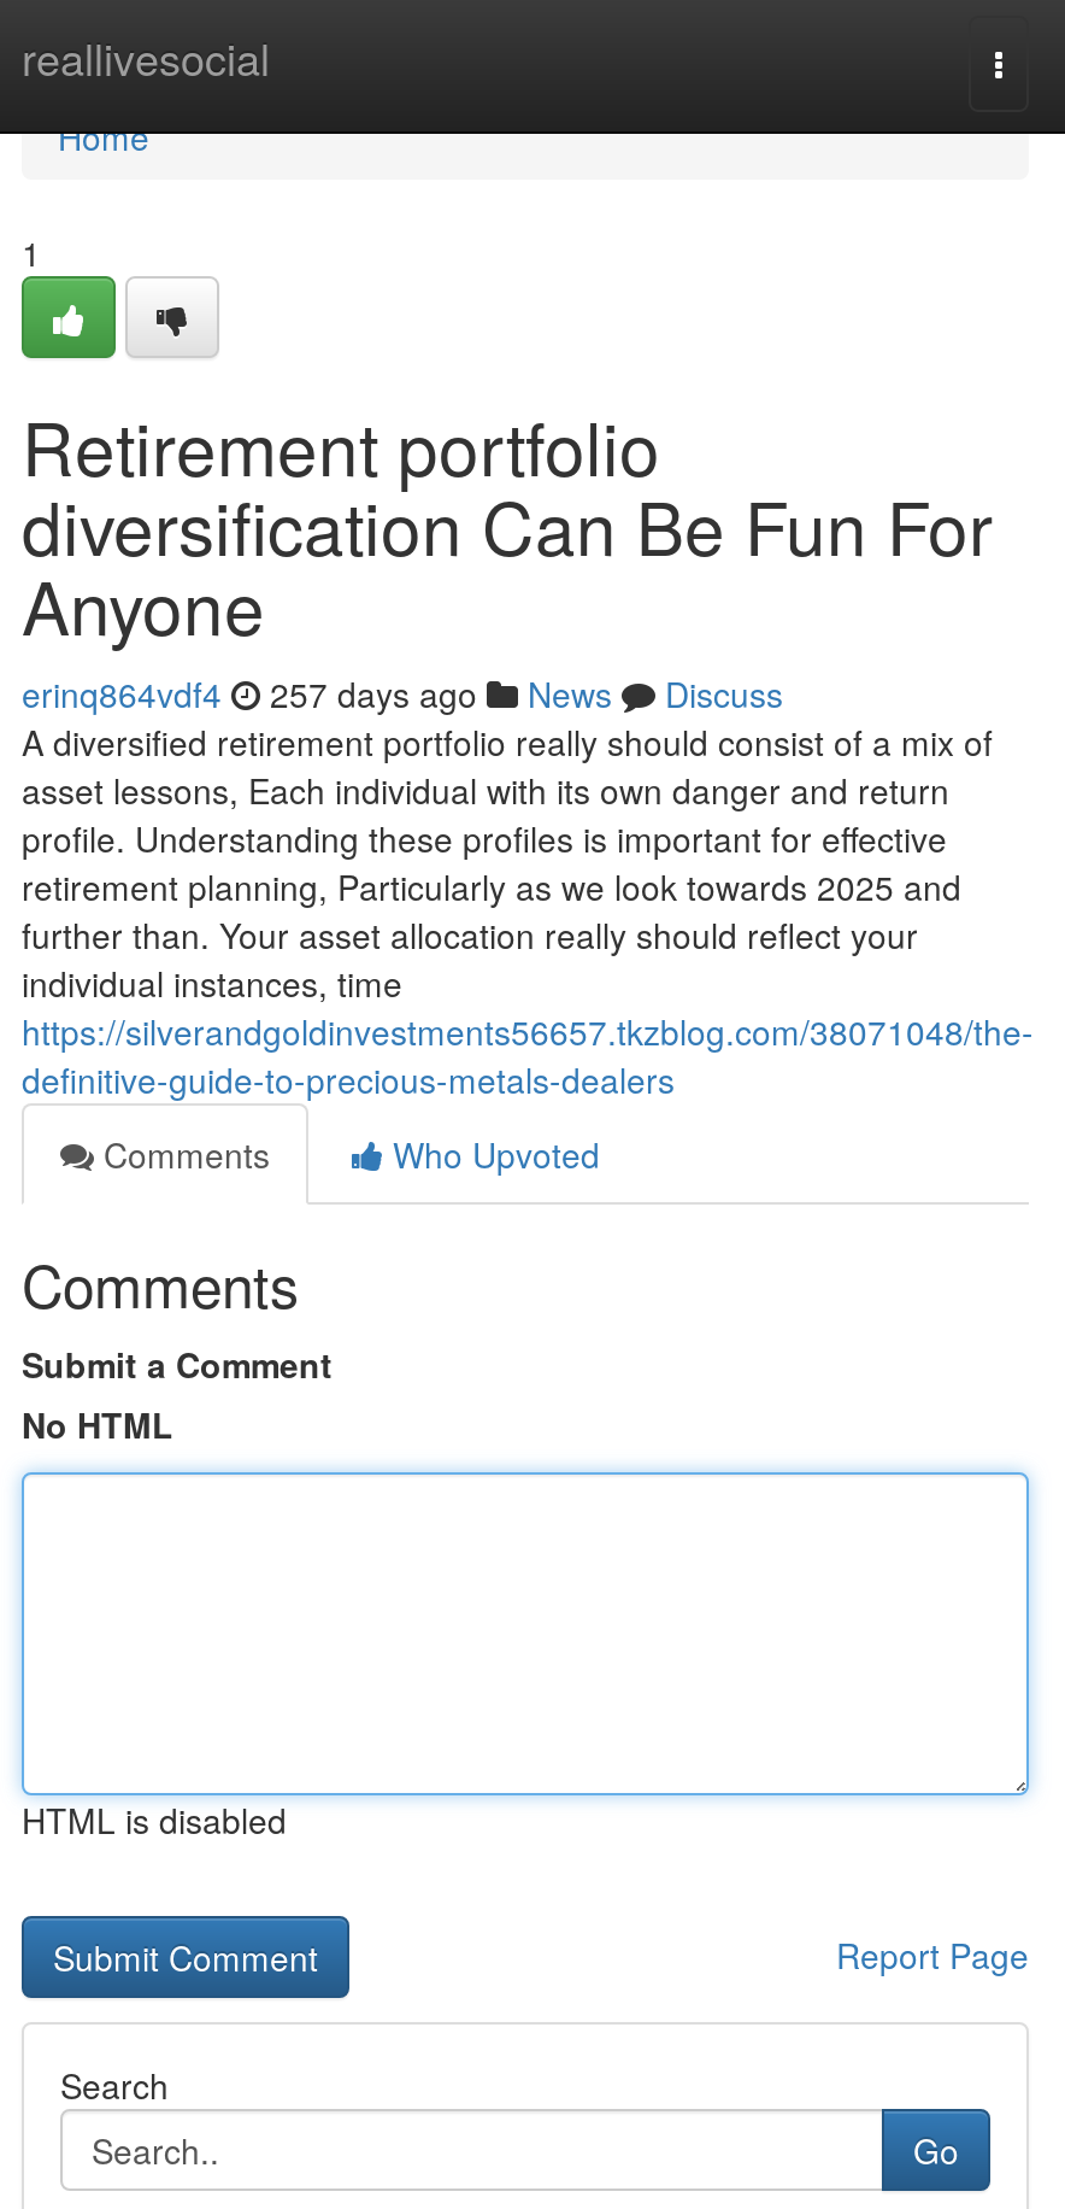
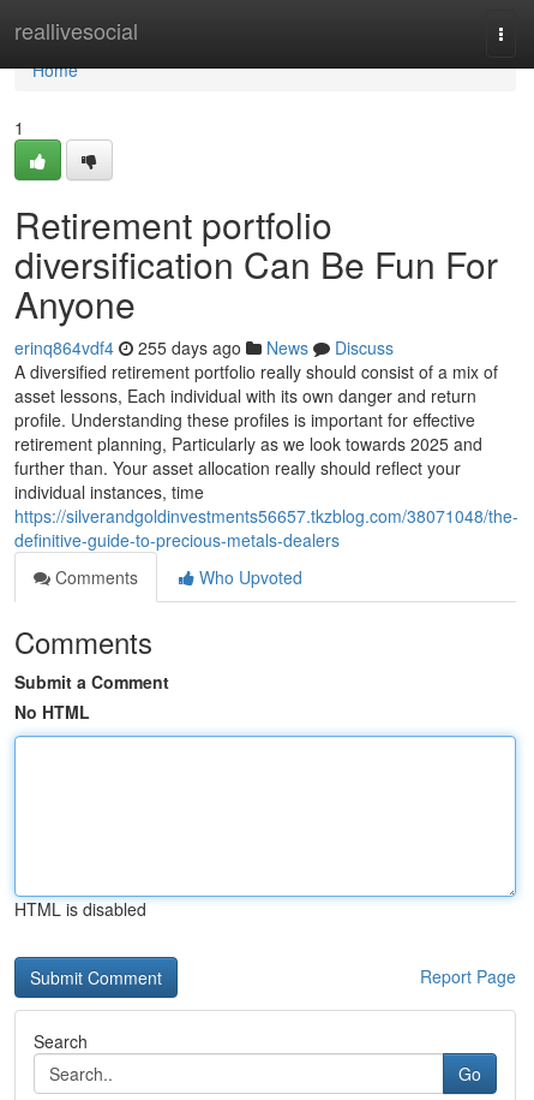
- erinq864vdf4 257 days ago News Discuss
+ erinq864vdf4 255 days ago News Discuss
